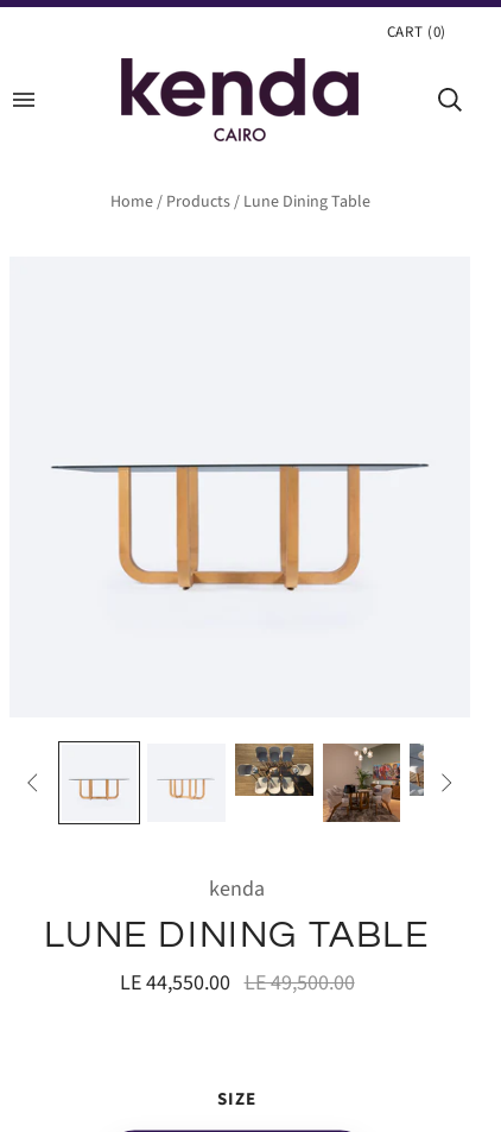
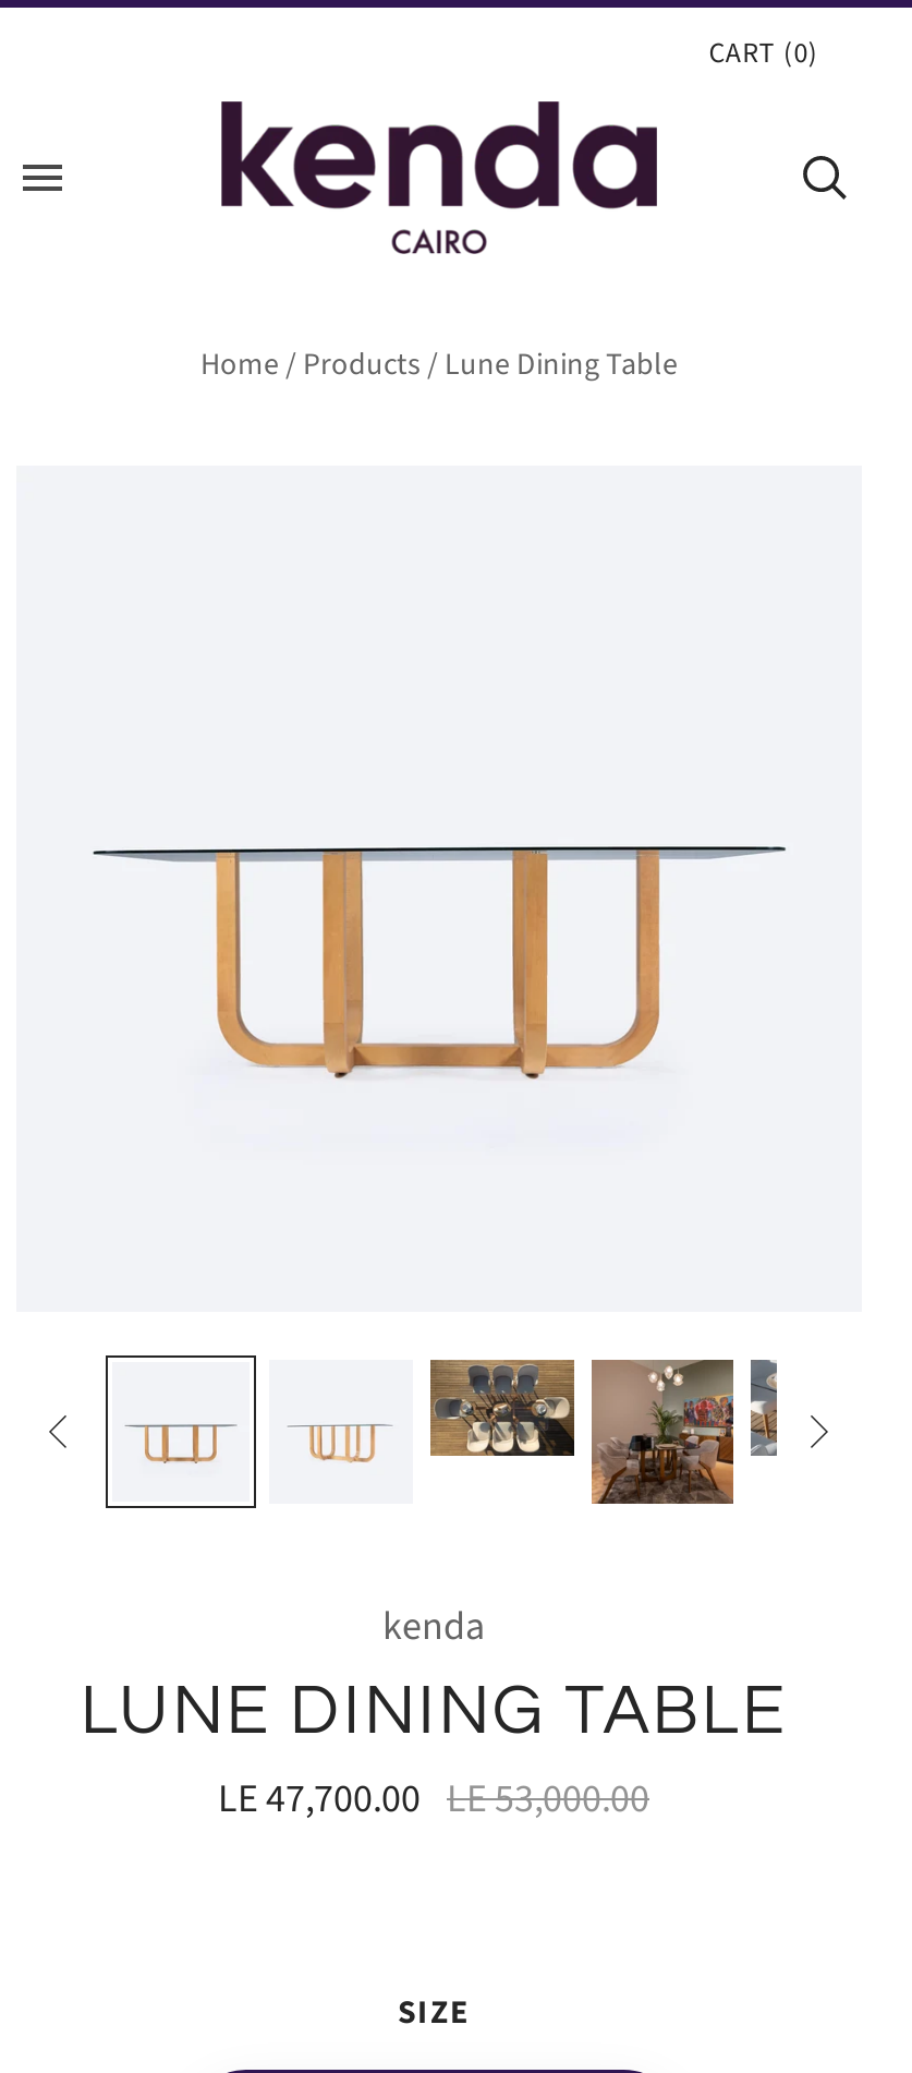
- LE 44,550.00 LE 49,500.00
+ LE 47,700.00 LE 53,000.00
